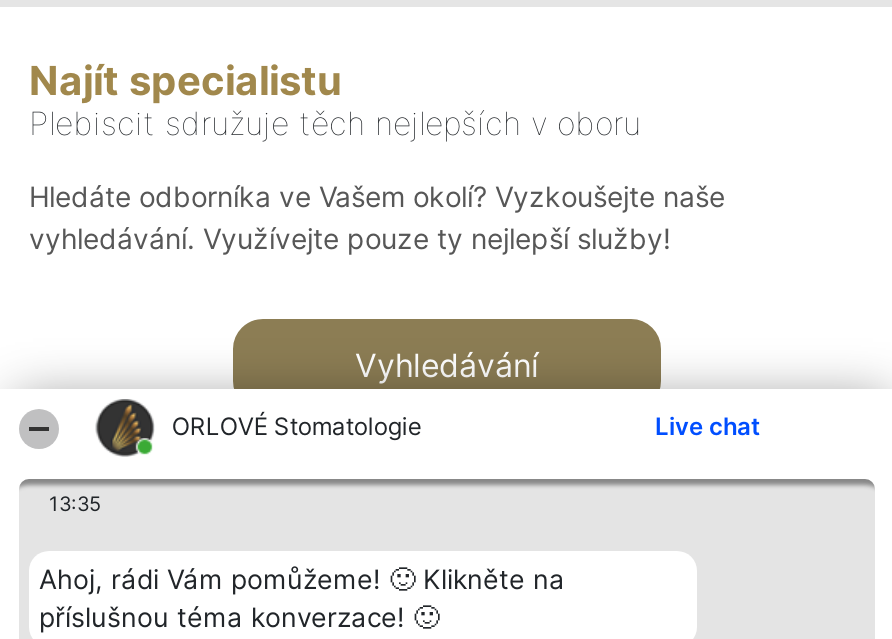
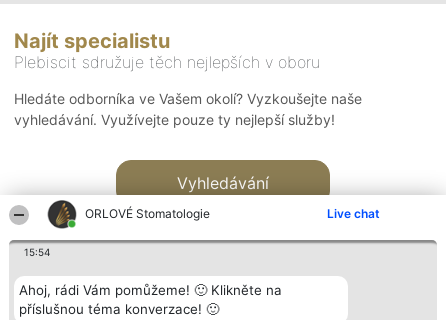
- 13:35
+ 15:54
